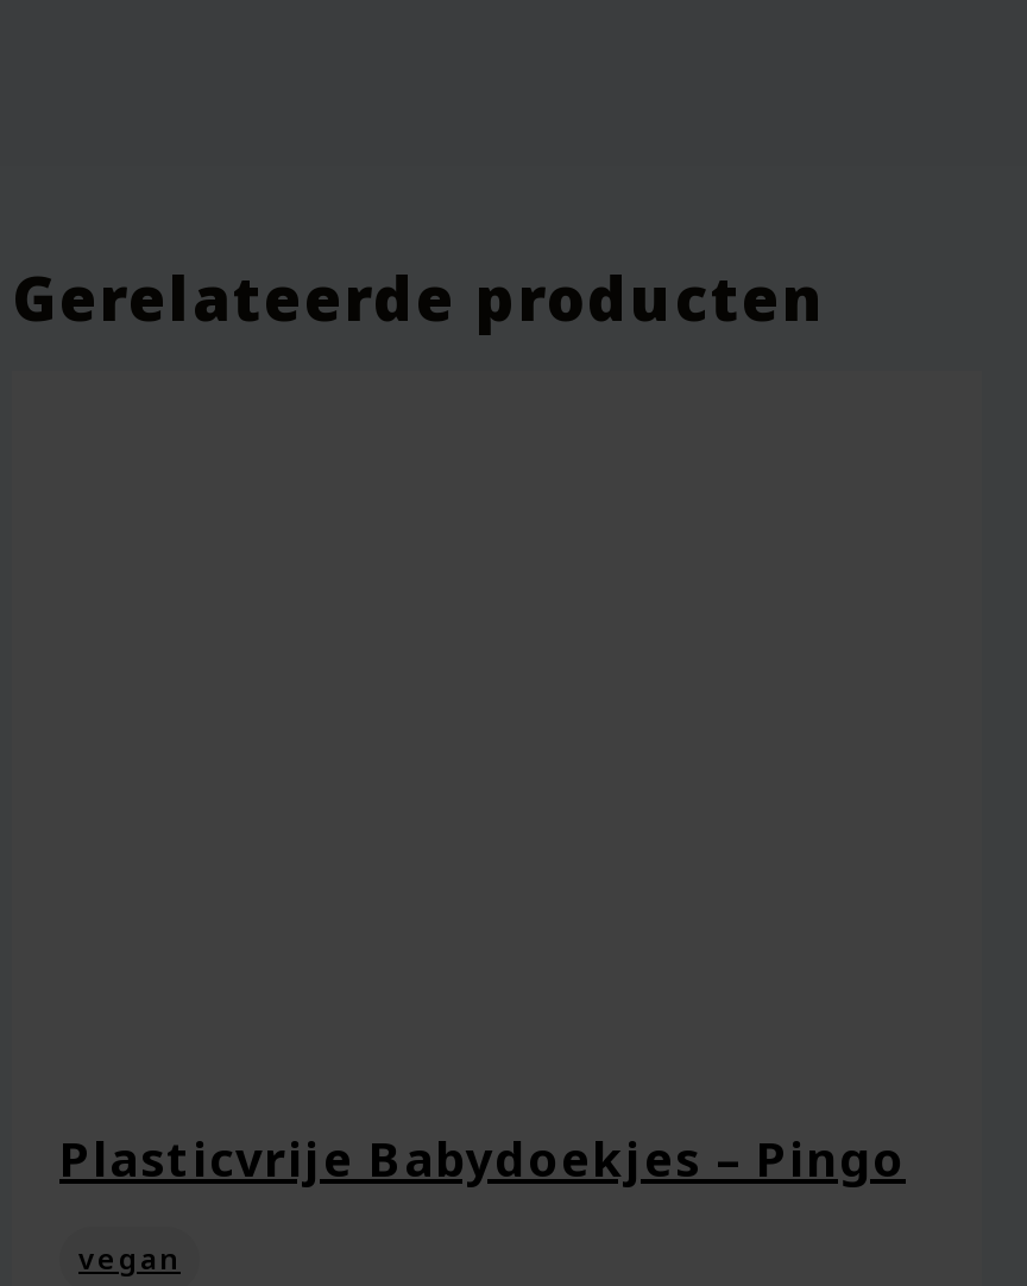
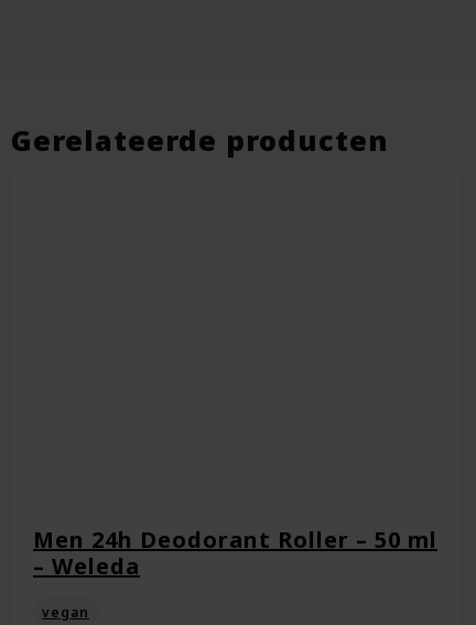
- Plasticvrije Babydoekjes – Pingo
+ Men 24h Deodorant Roller – 50 ml
+ – Weleda
